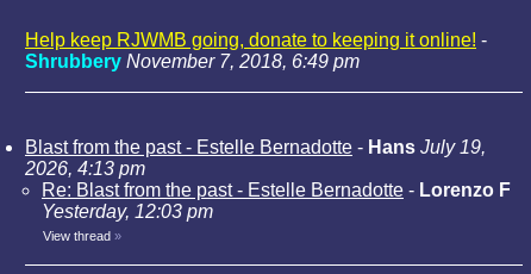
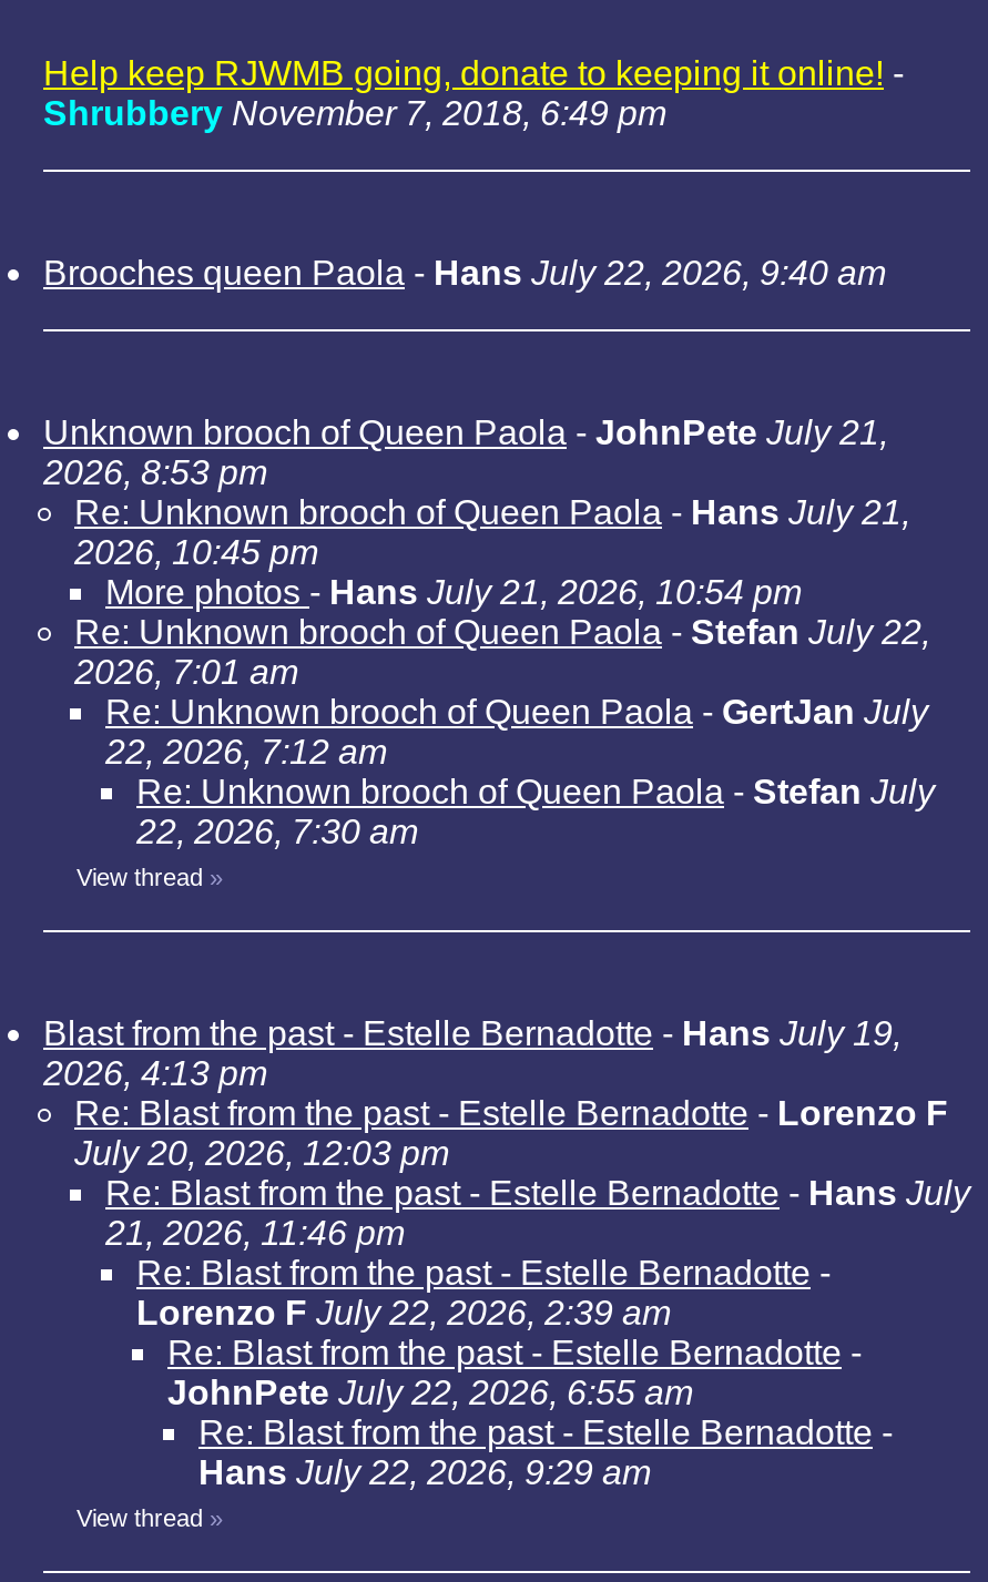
+ Brooches queen Paola - Hans July 22, 2026, 9:40 am

+ Unknown brooch of Queen Paola - JohnPete July 21,
+ 2026, 8:53 pm
+ Re: Unknown brooch of Queen Paola - Hans July 21,
+ 2026, 10:45 pm
+ More photos - Hans July 21, 2026, 10:54 pm
+ Re: Unknown brooch of Queen Paola - Stefan July 22,
+ 2026, 7:01 am
+ Re: Unknown brooch of Queen Paola - GertJan July
+ 22, 2026, 7:12 am
+ Re: Unknown brooch of Queen Paola - Stefan July
+ 22, 2026, 7:30 am
+ View thread »

- Yesterday, 12:03 pm
+ July 20, 2026, 12:03 pm
+ Re: Blast from the past - Estelle Bernadotte - Hans July
+ 21, 2026, 11:46 pm
+ Re: Blast from the past - Estelle Bernadotte -
+ Lorenzo F July 22, 2026, 2:39 am
+ Re: Blast from the past - Estelle Bernadotte -
+ JohnPete July 22, 2026, 6:55 am
+ Re: Blast from the past - Estelle Bernadotte -
+ Hans July 22, 2026, 9:29 am
